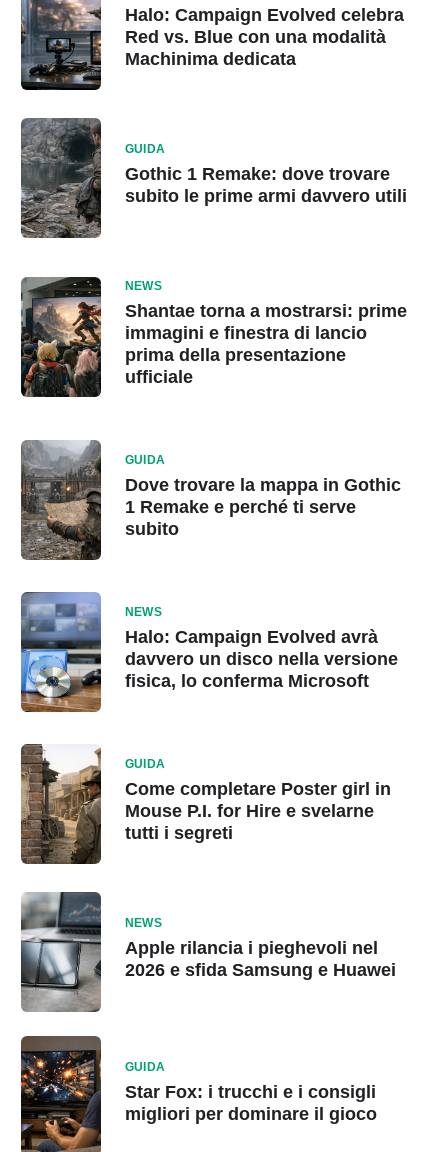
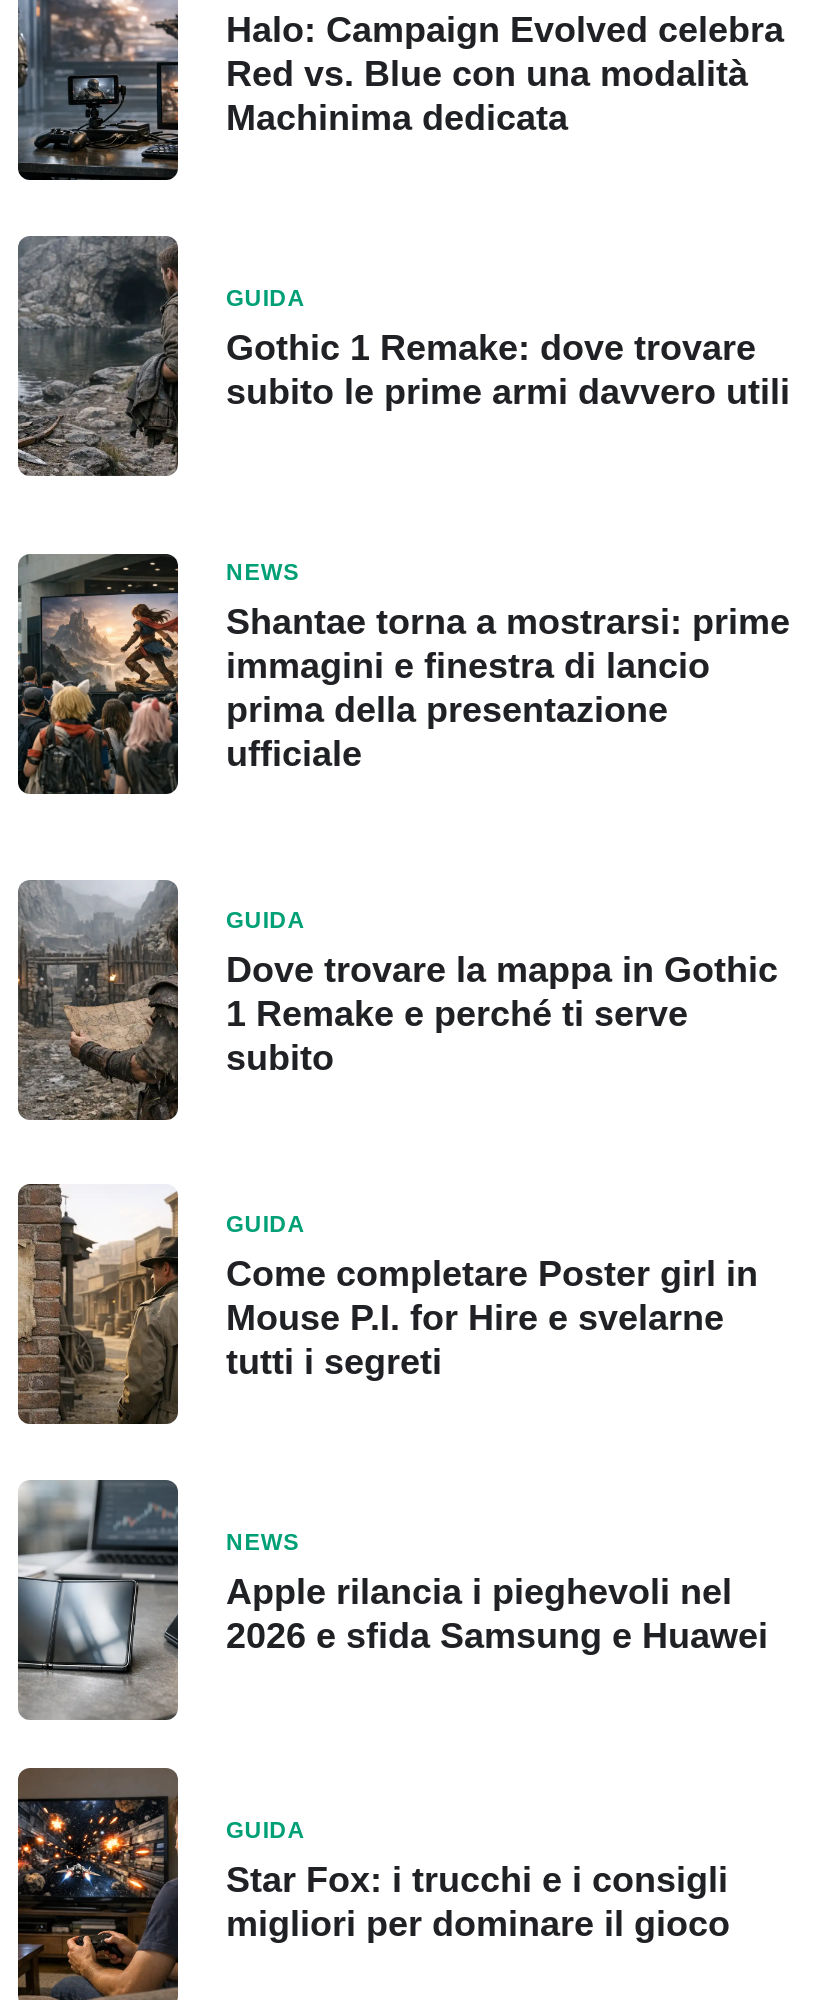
- [image]
- NEWS
- Halo: Campaign Evolved avrà
- davvero un disco nella versione
- fisica, lo conferma Microsoft
